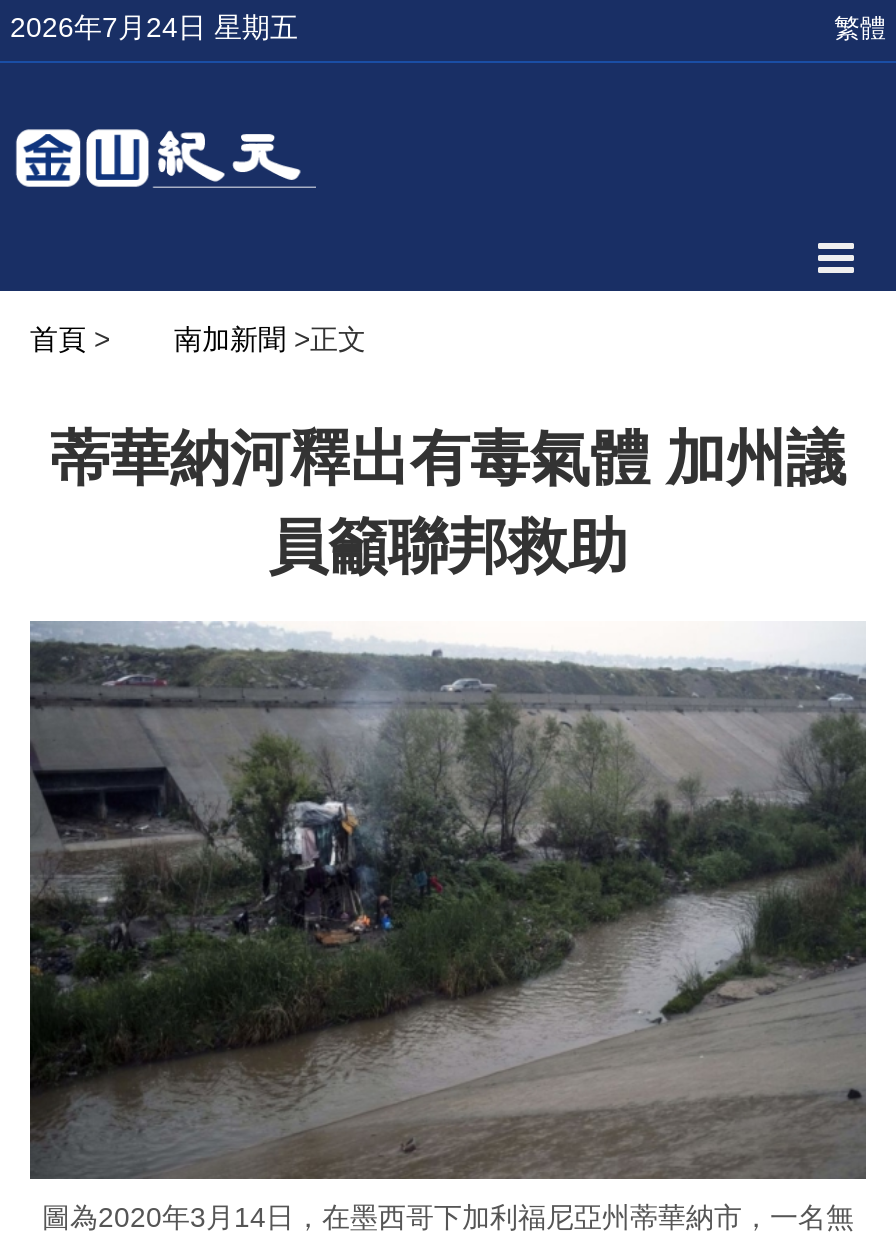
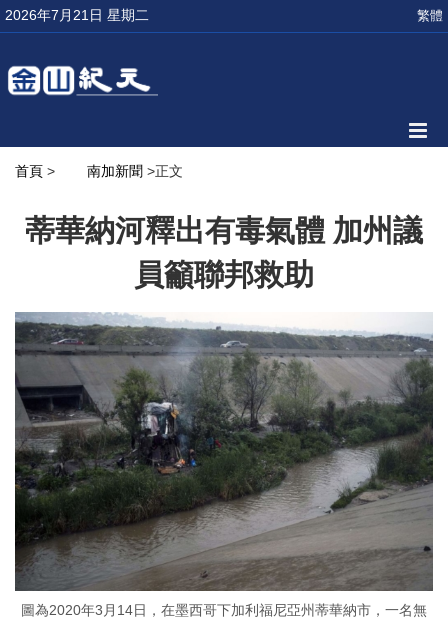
- 2026年7月24日 星期五
+ 2026年7月21日 星期二
